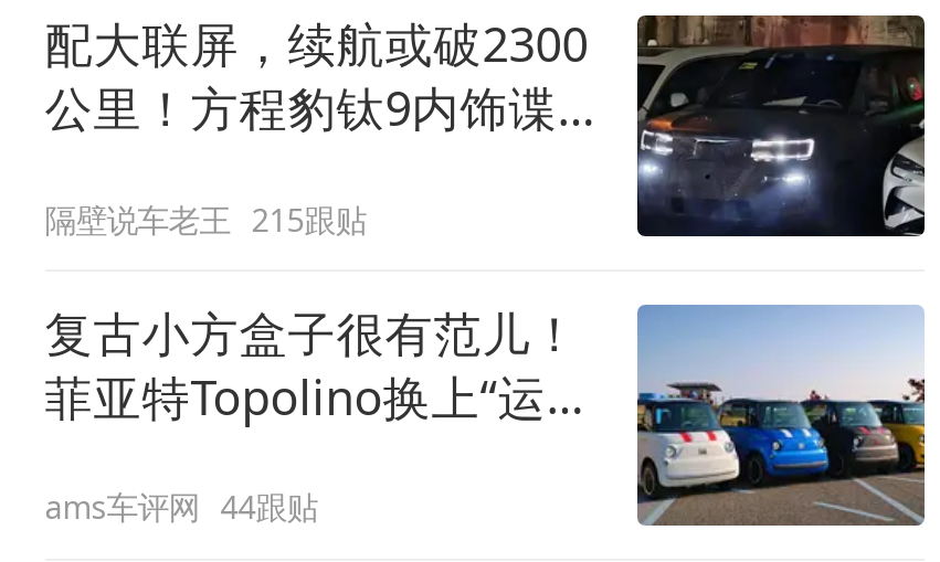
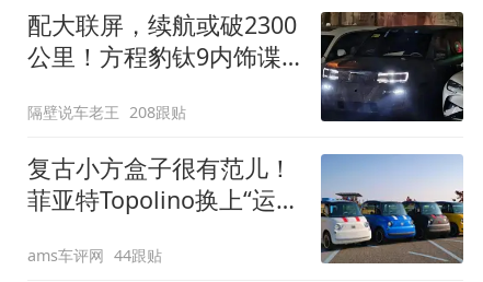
- 隔壁说车老王 215跟贴
+ 隔壁说车老王 208跟贴
